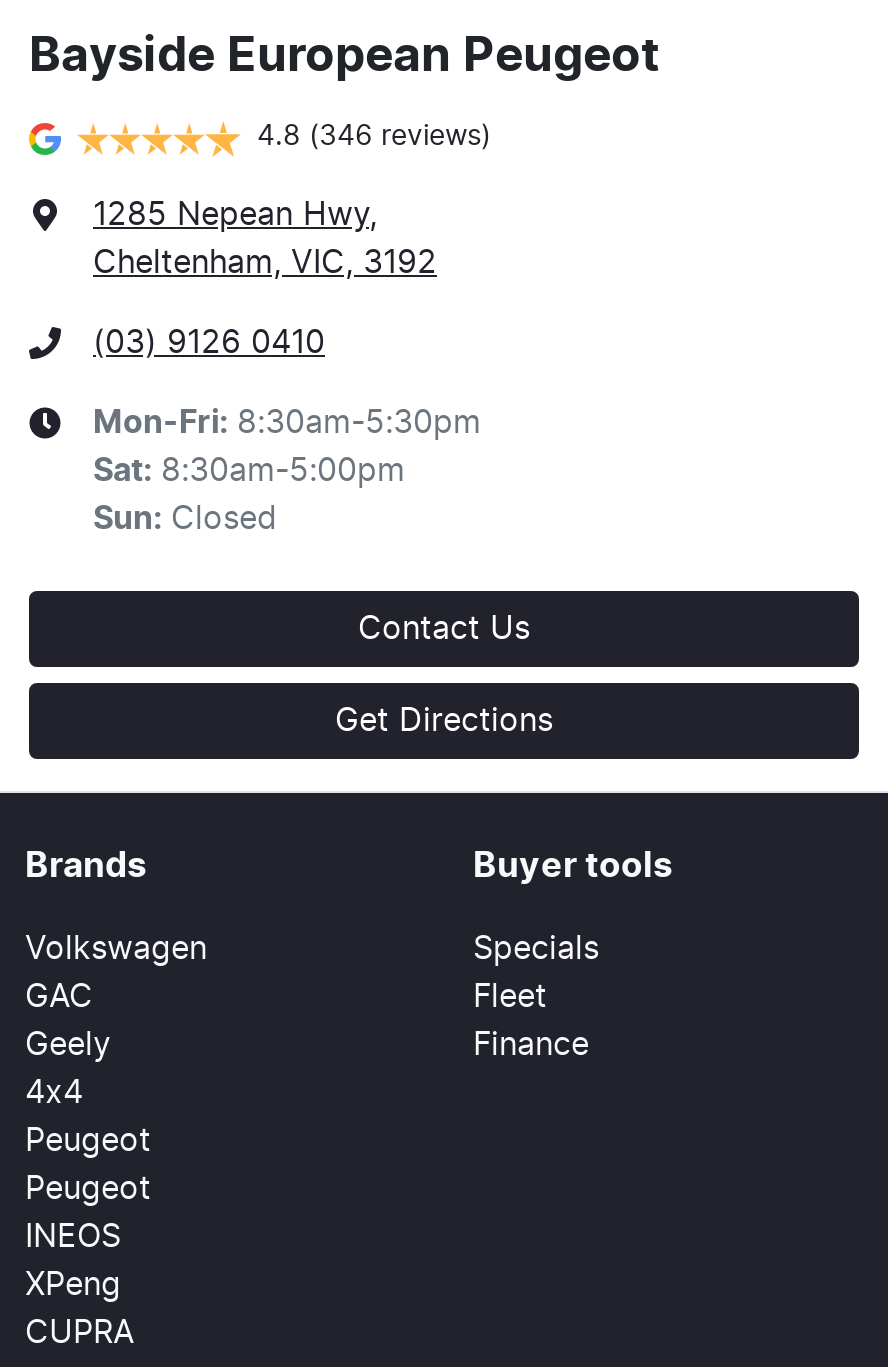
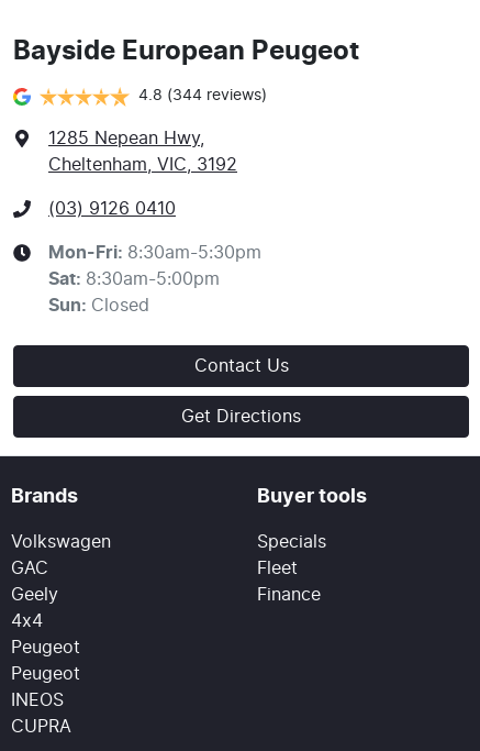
- 4.8 (346 reviews)
+ 4.8 (344 reviews)

- XPeng
